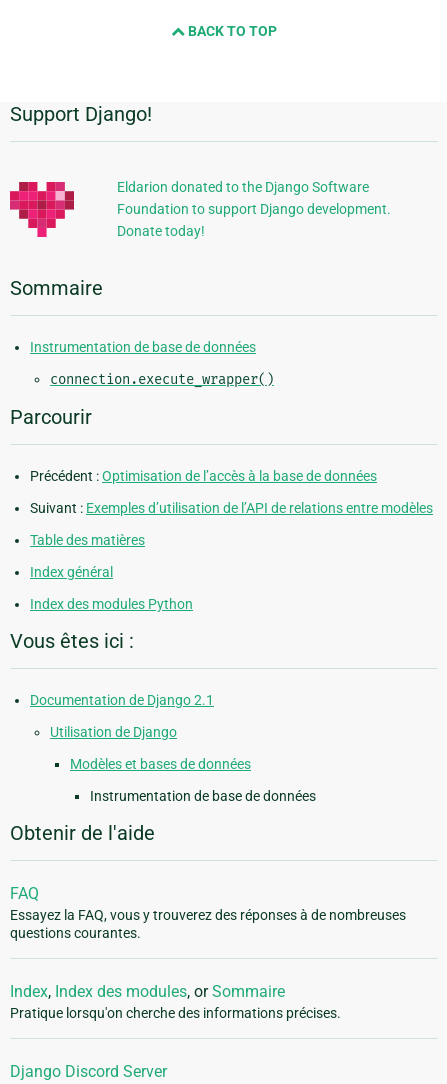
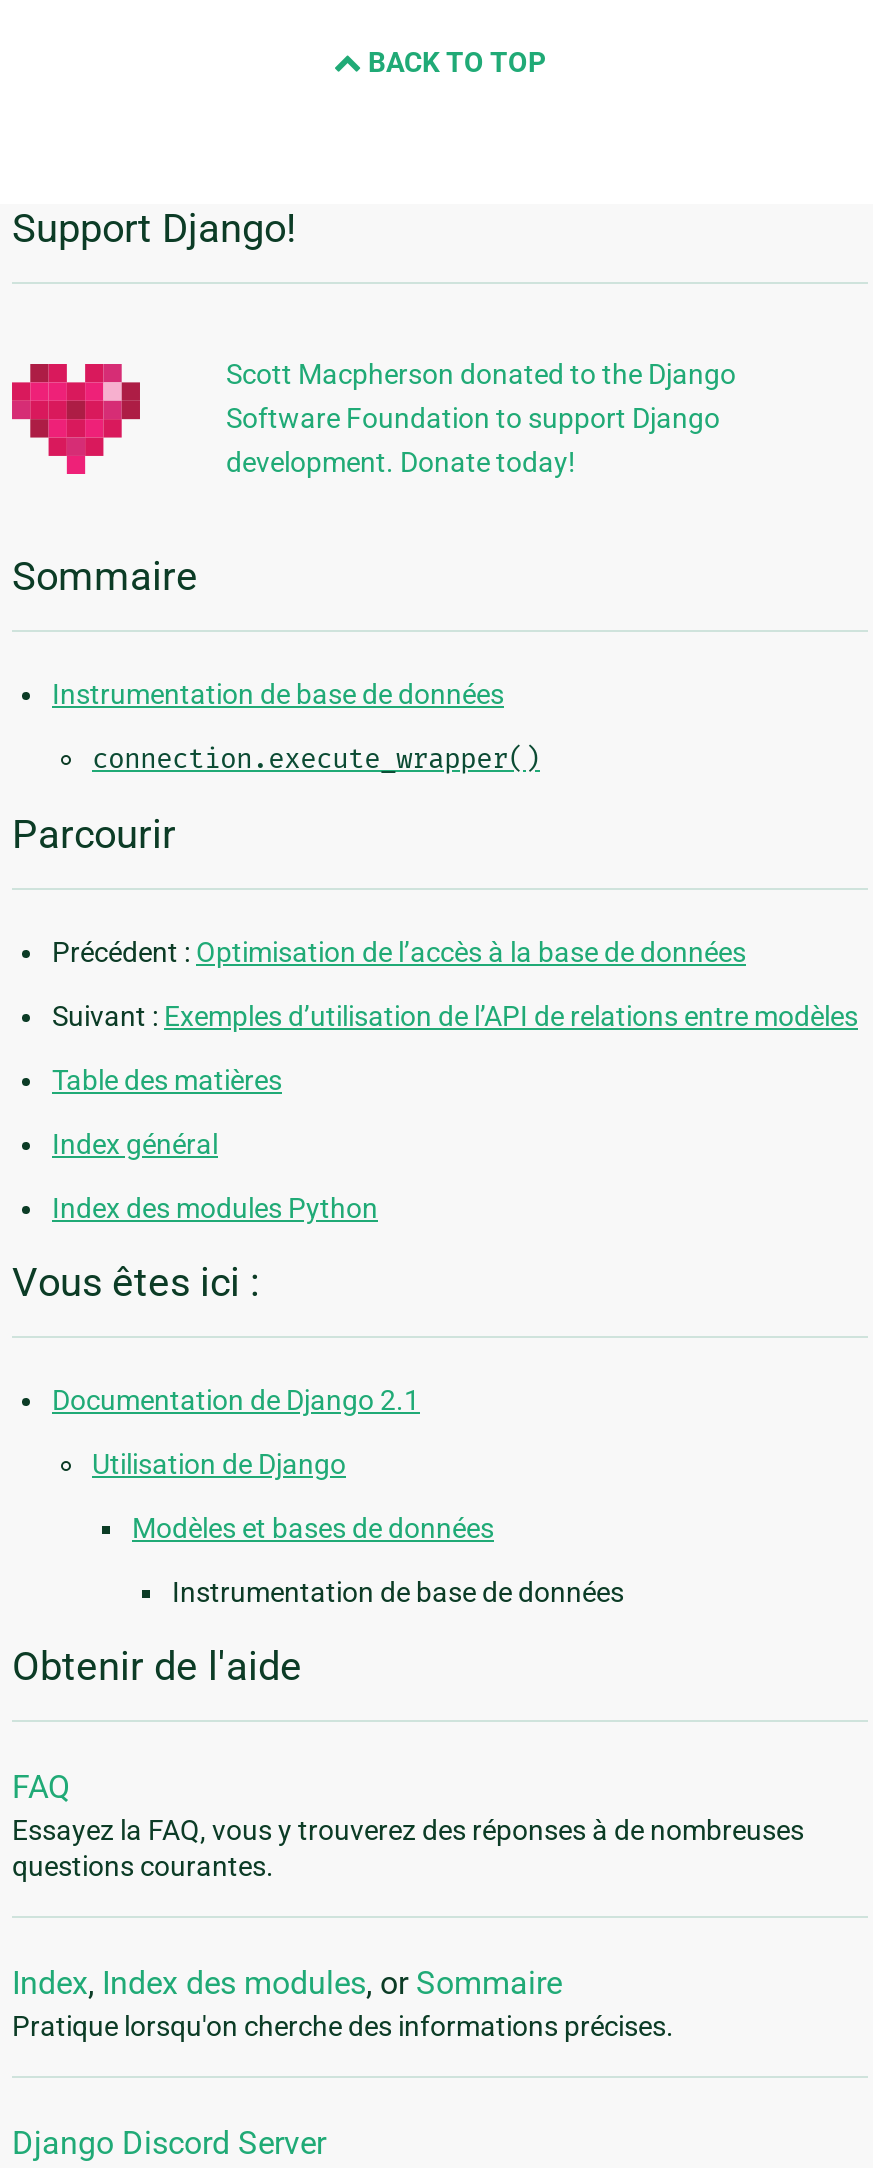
- Eldarion donated to the Django Software
- Foundation to support Django development.
- Donate today!
+ Scott Macpherson donated to the Django
+ Software Foundation to support Django
+ development. Donate today!
